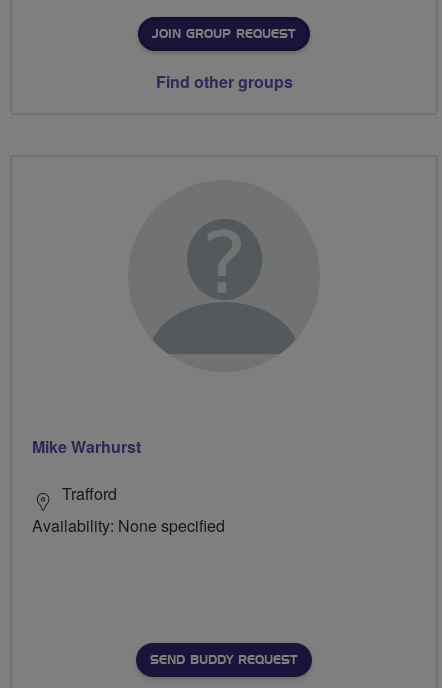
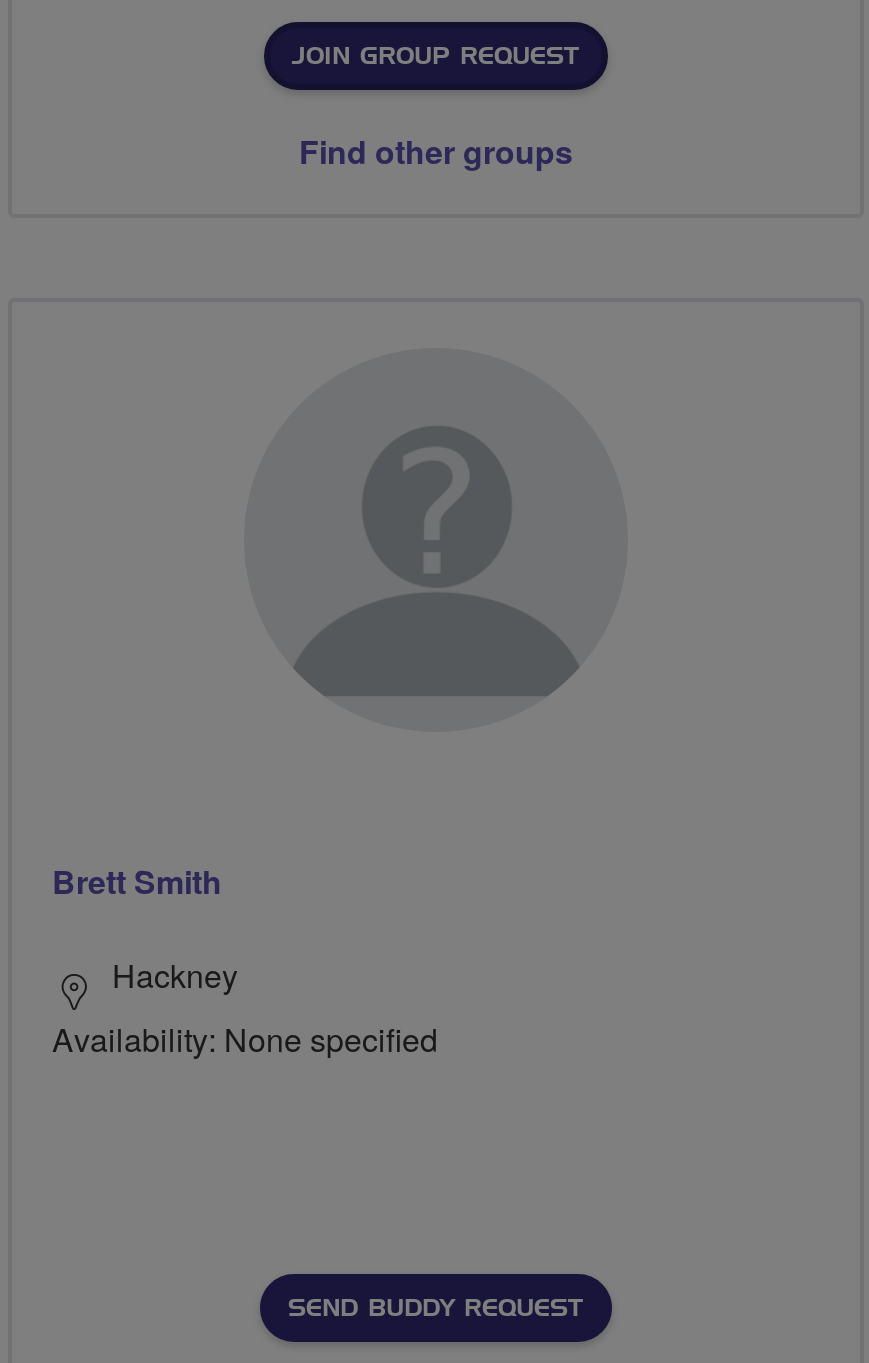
- Mike Warhurst
+ Brett Smith

- Trafford
+ Hackney
